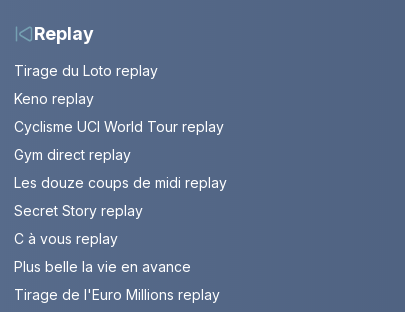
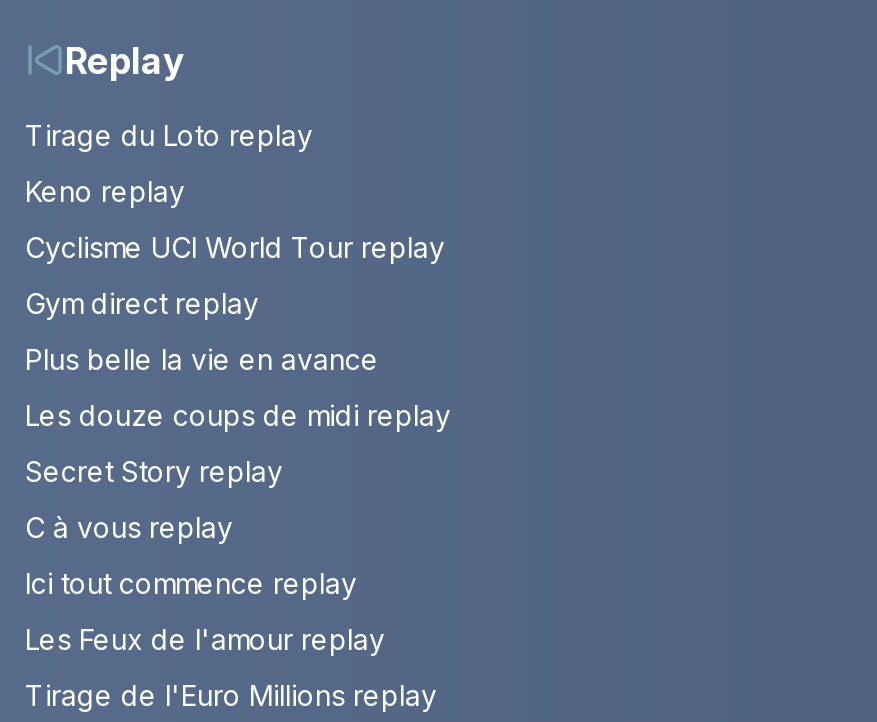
+ Ici tout commence replay
+ Les Feux de l'amour replay

moved up: Plus belle la vie en avance
